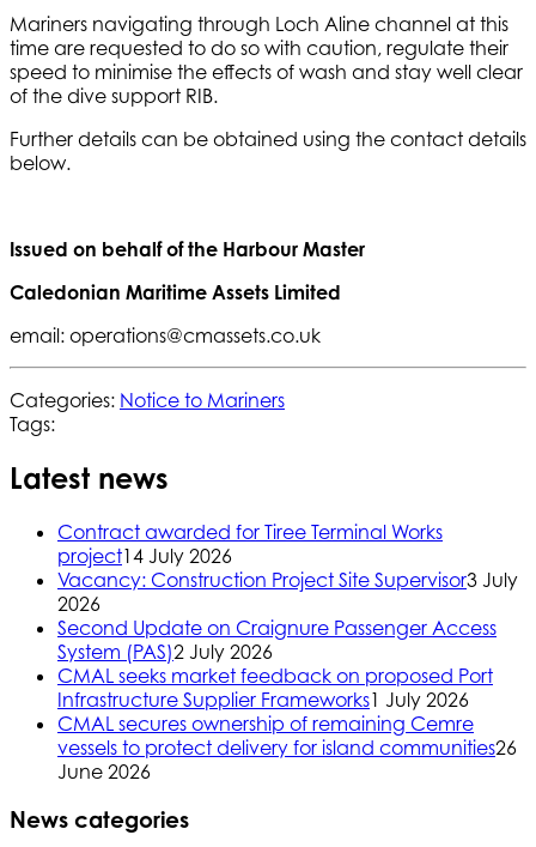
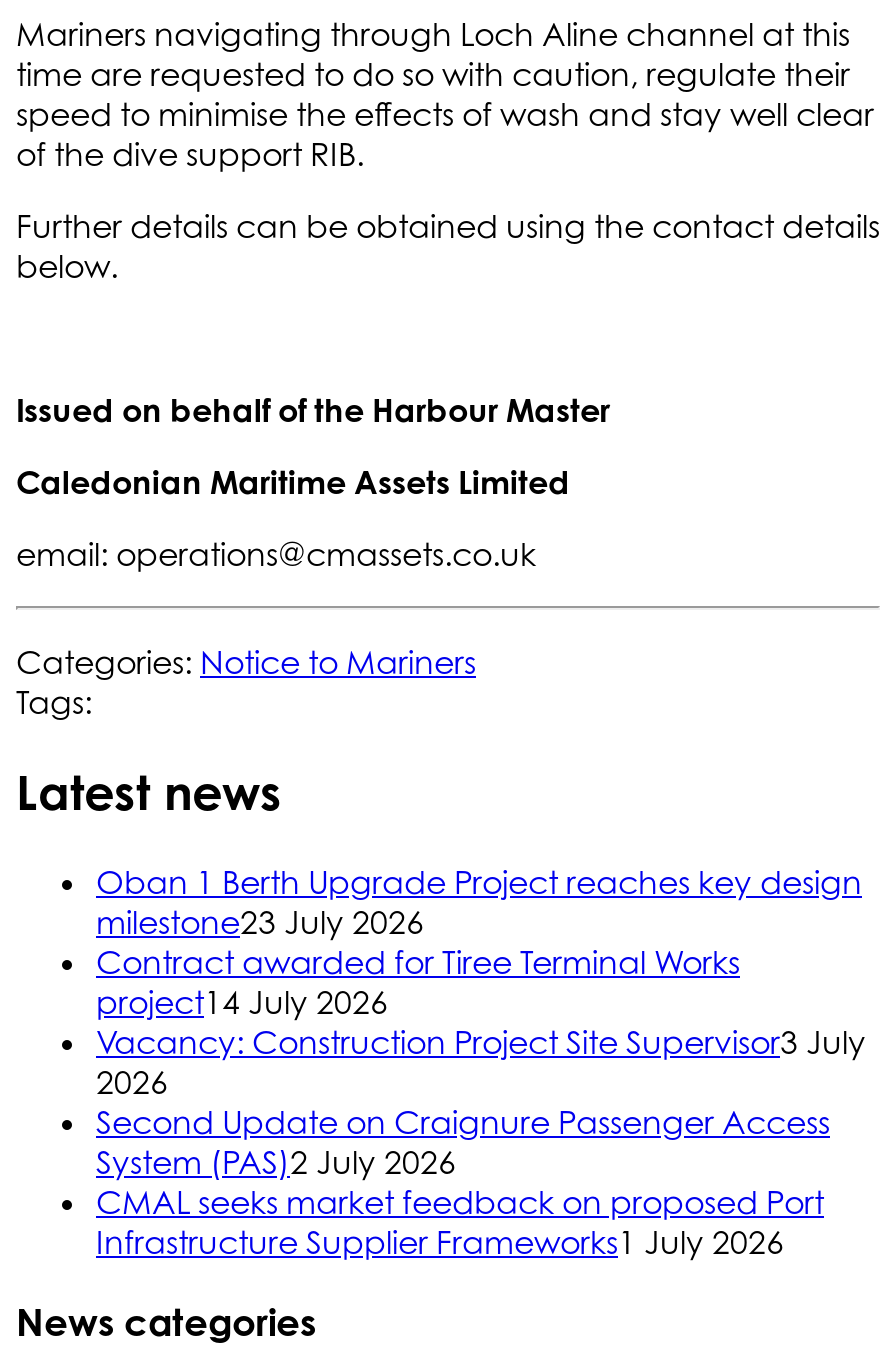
+ Oban 1 Berth Upgrade Project reaches key design
+ milestone23 July 2026

moved down: Contract awarded for Tiree Terminal Works | project14 July 2026 | Vacancy: Construction Project Site Supervisor3 July | 2026 | Second Update on Craignure Passenger Access | System (PAS)2 July 2026 | CMAL seeks market feedback on proposed Port | Infrastructure Supplier Frameworks1 July 2026

- CMAL secures ownership of remaining Cemre
- vessels to protect delivery for island communities26
- June 2026
